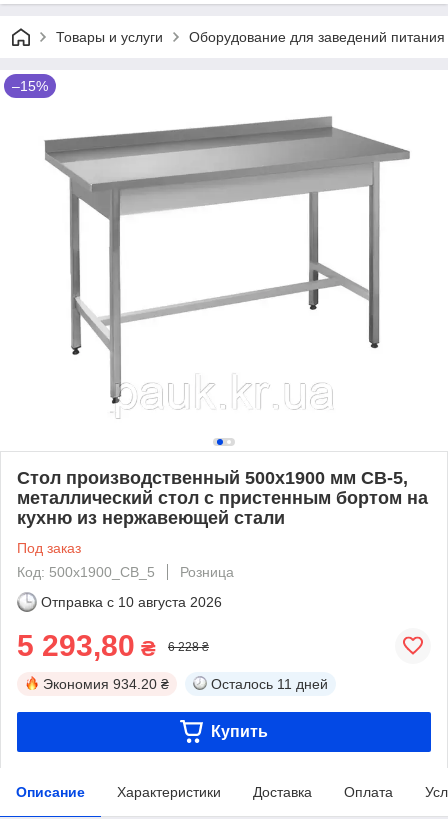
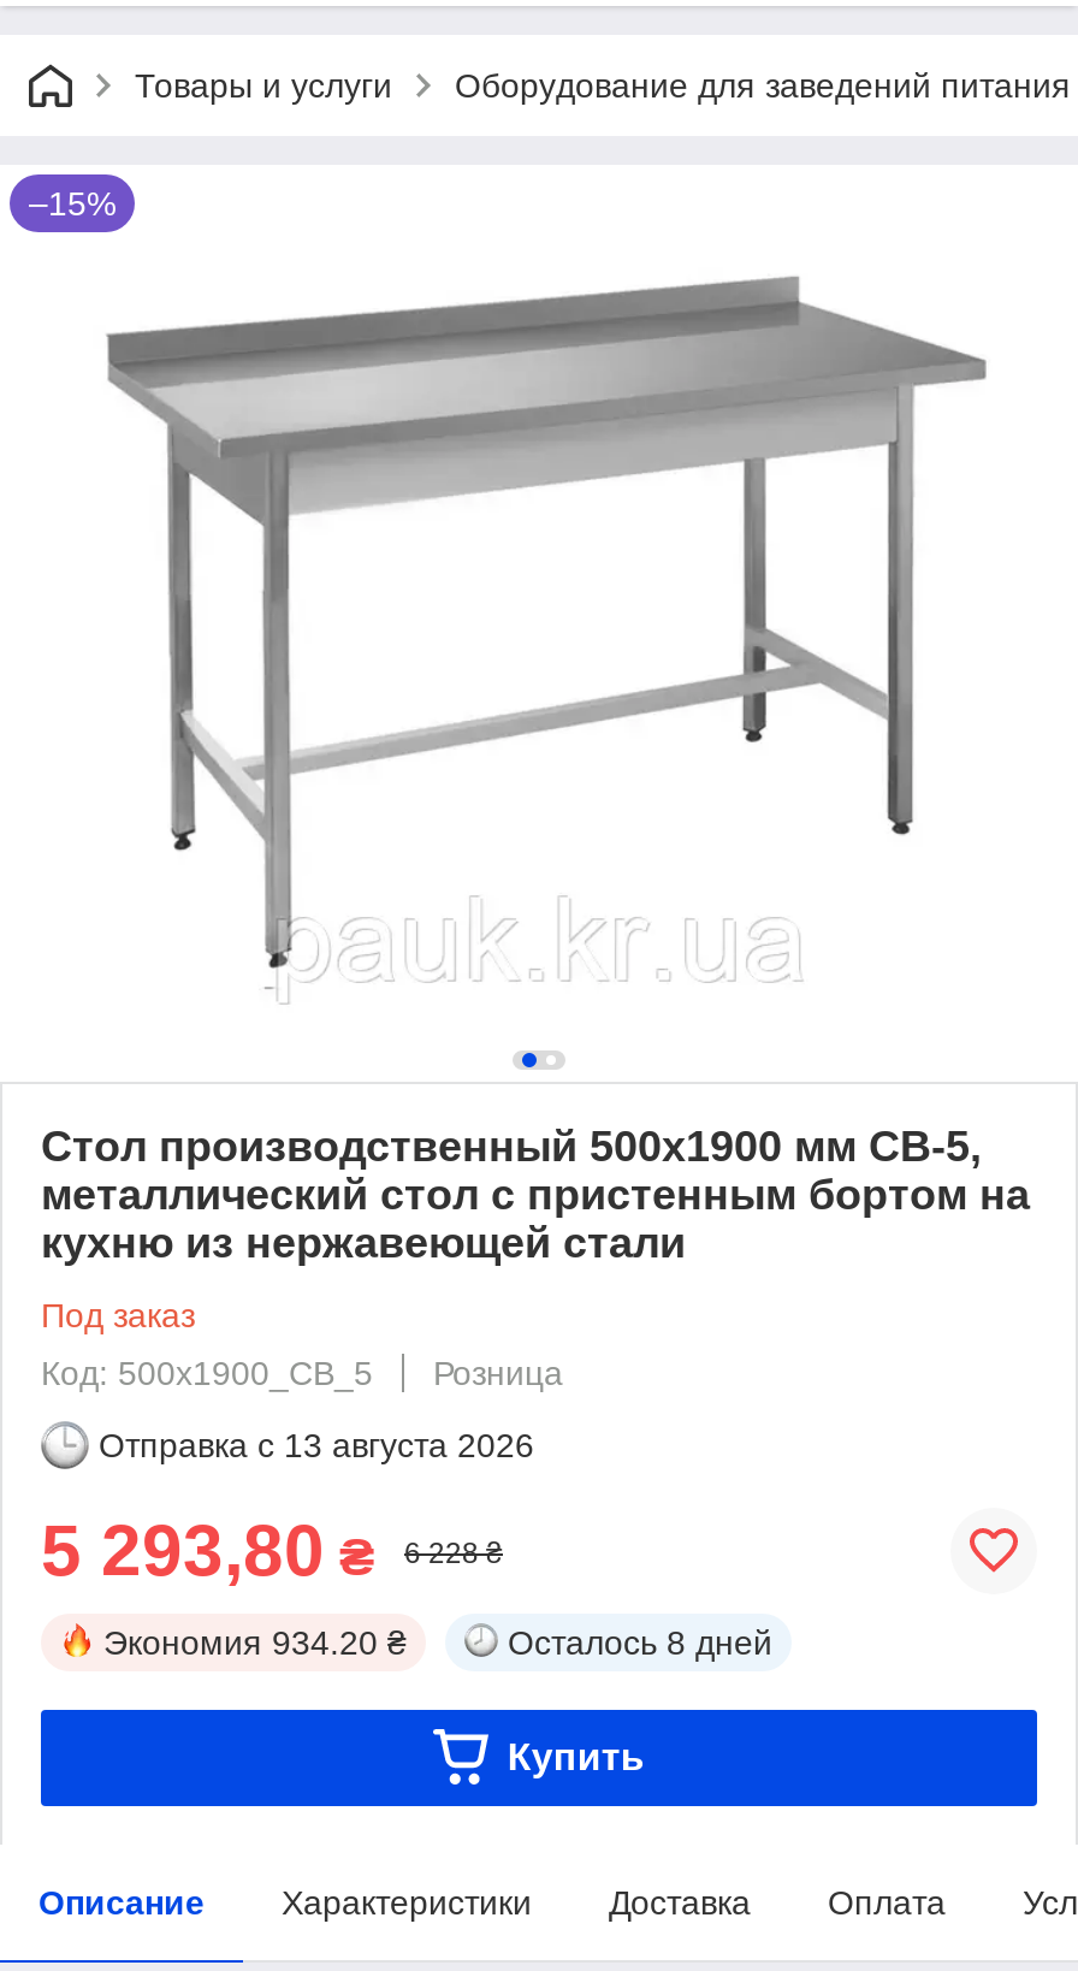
- Отправка с 10 августа 2026
+ Отправка с 13 августа 2026

- Осталось 11 дней
+ Осталось 8 дней
